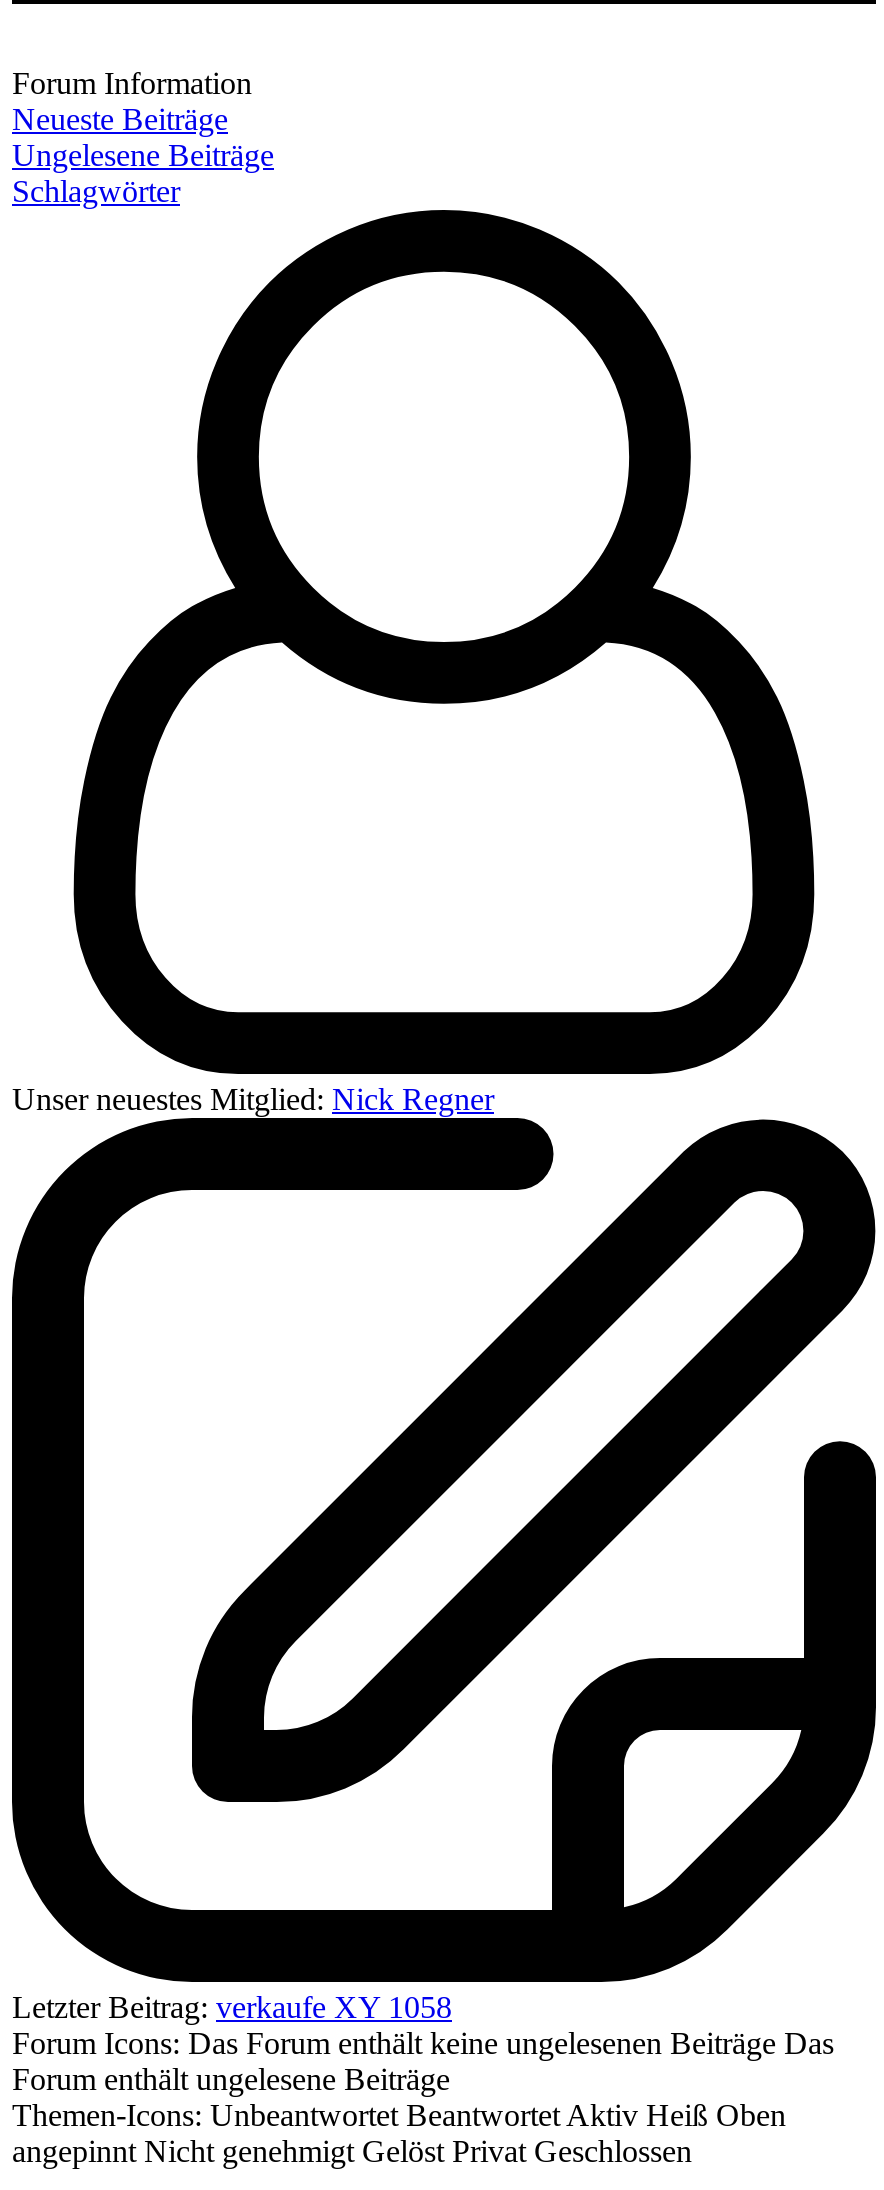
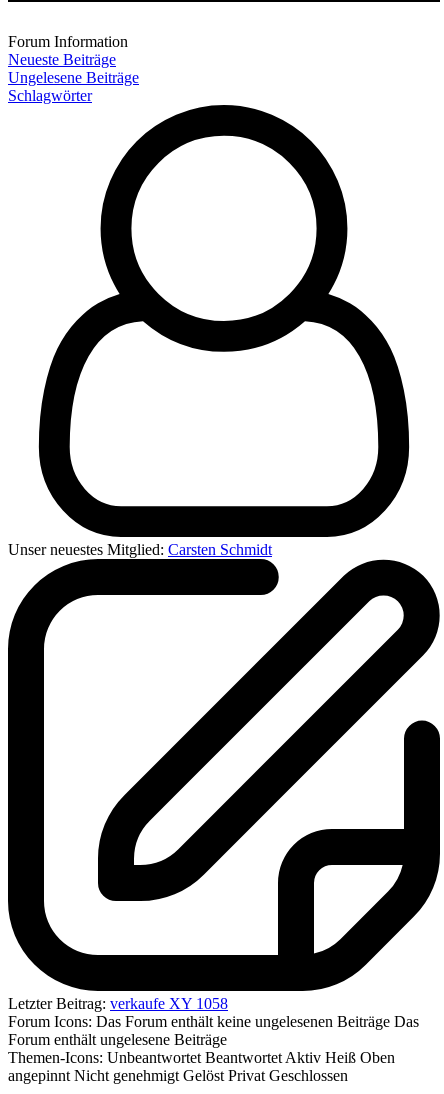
- Unser neuestes Mitglied: Nick Regner
+ Unser neuestes Mitglied: Carsten Schmidt
